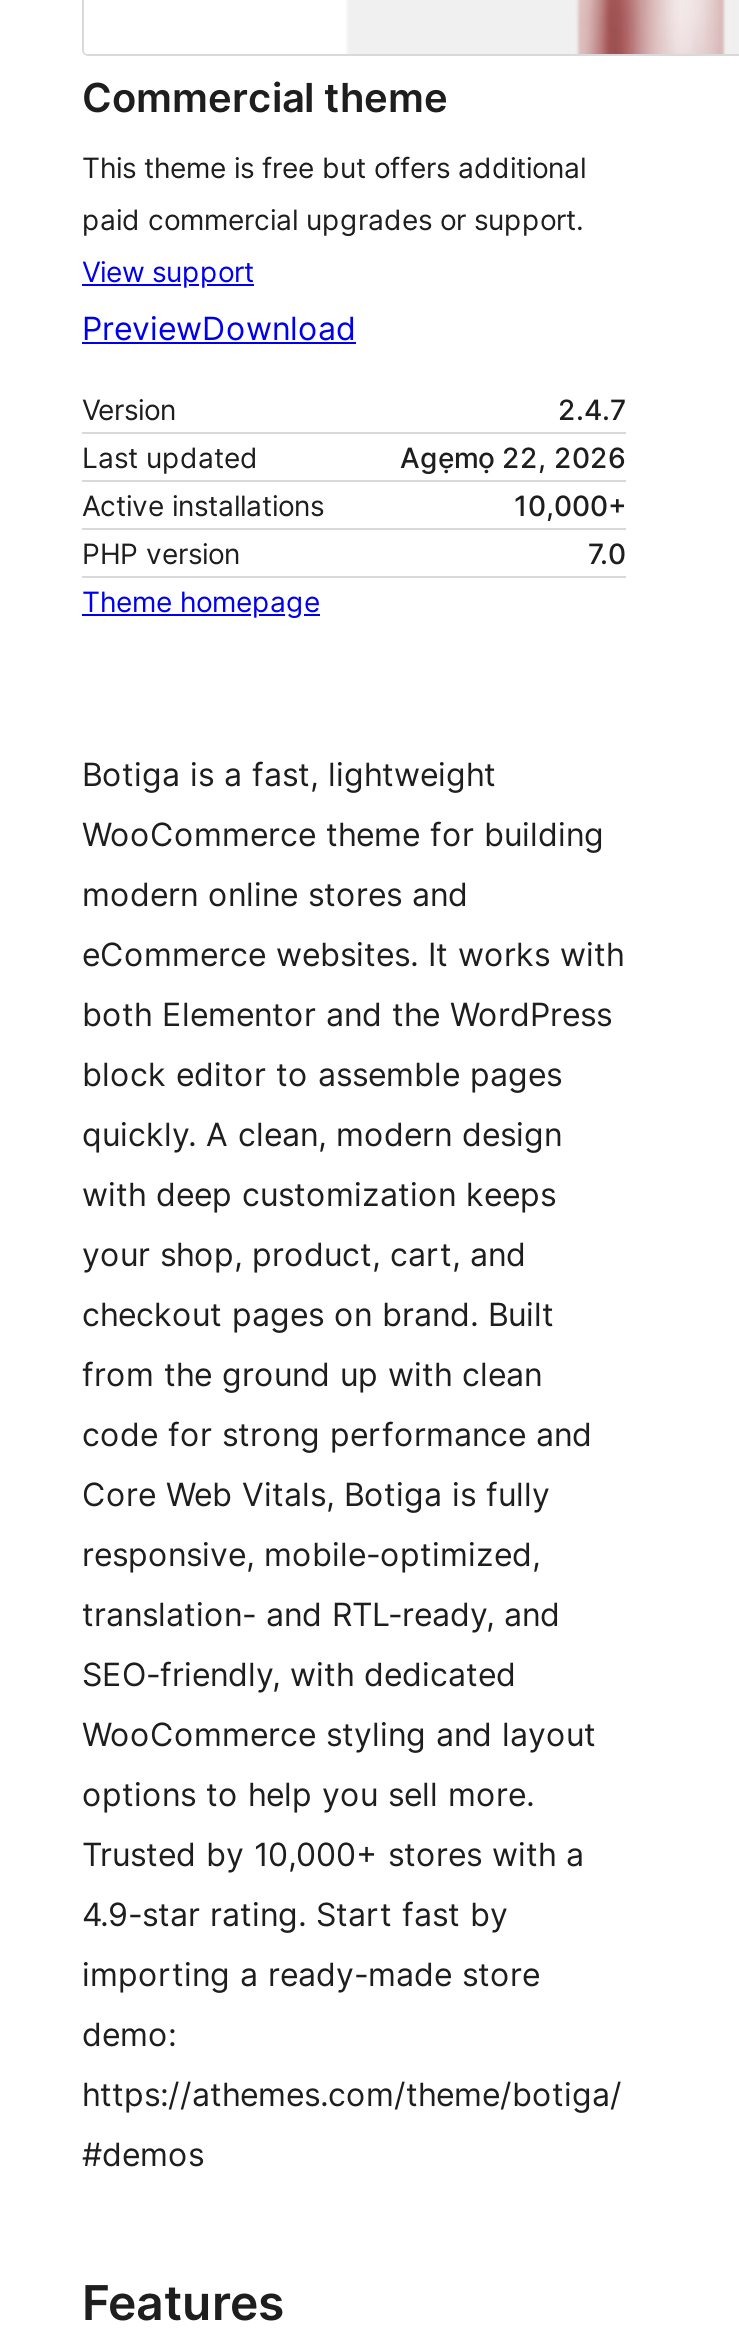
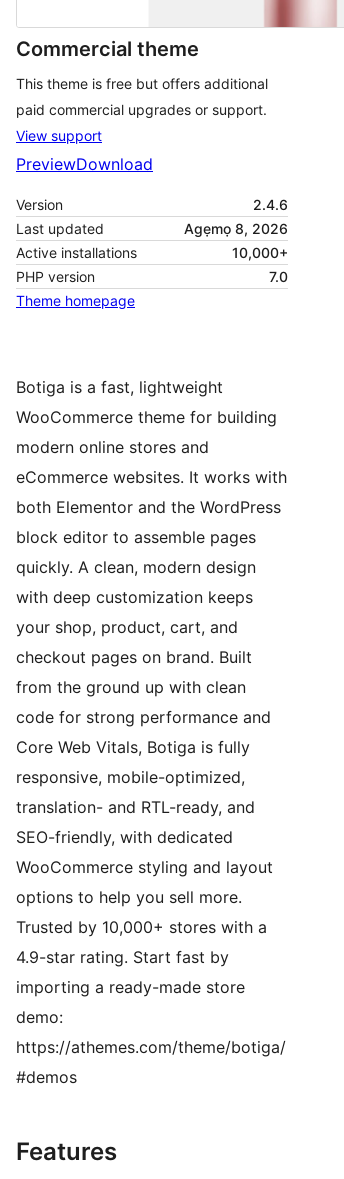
- 2.4.7
+ 2.4.6

- Agẹmọ 22, 2026
+ Agẹmọ 8, 2026
